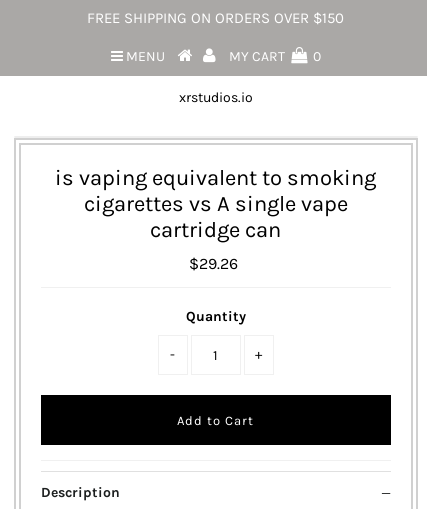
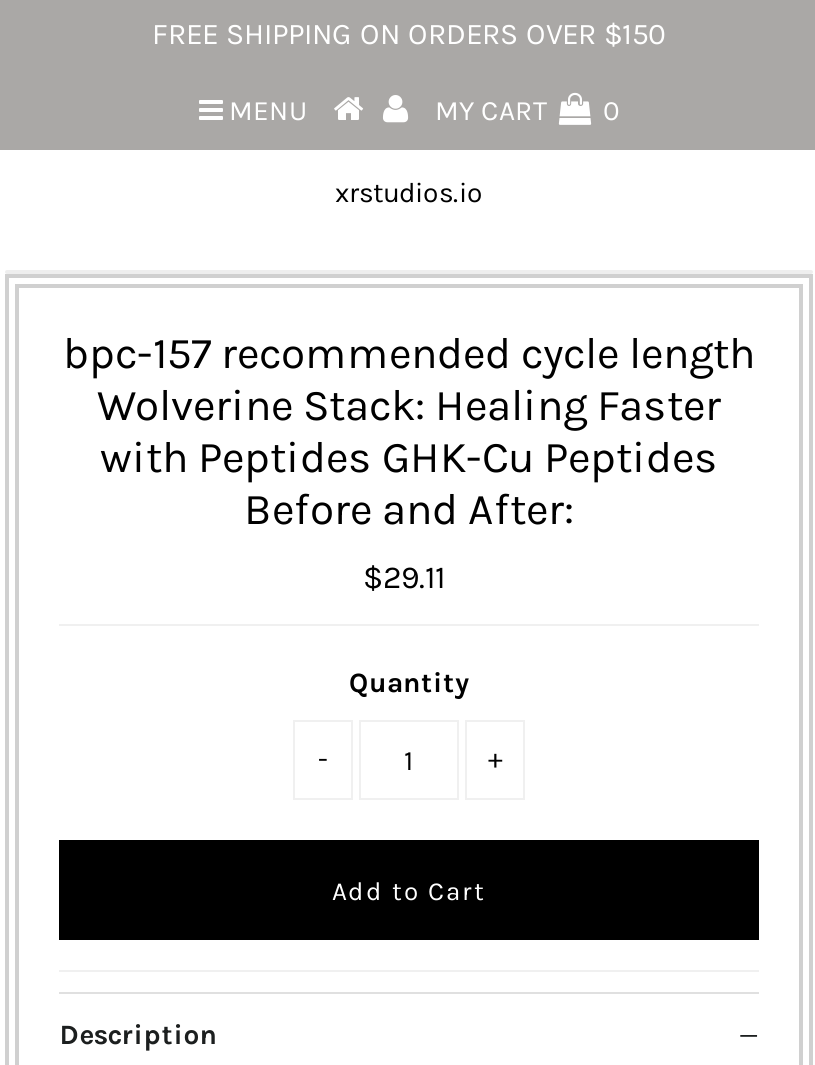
- is vaping equivalent to smoking
- cigarettes vs A single vape
- cartridge can
- $29.26
+ bpc-157 recommended cycle length
+ Wolverine Stack: Healing Faster
+ with Peptides GHK-Cu Peptides
+ Before and After:
+ $29.11
